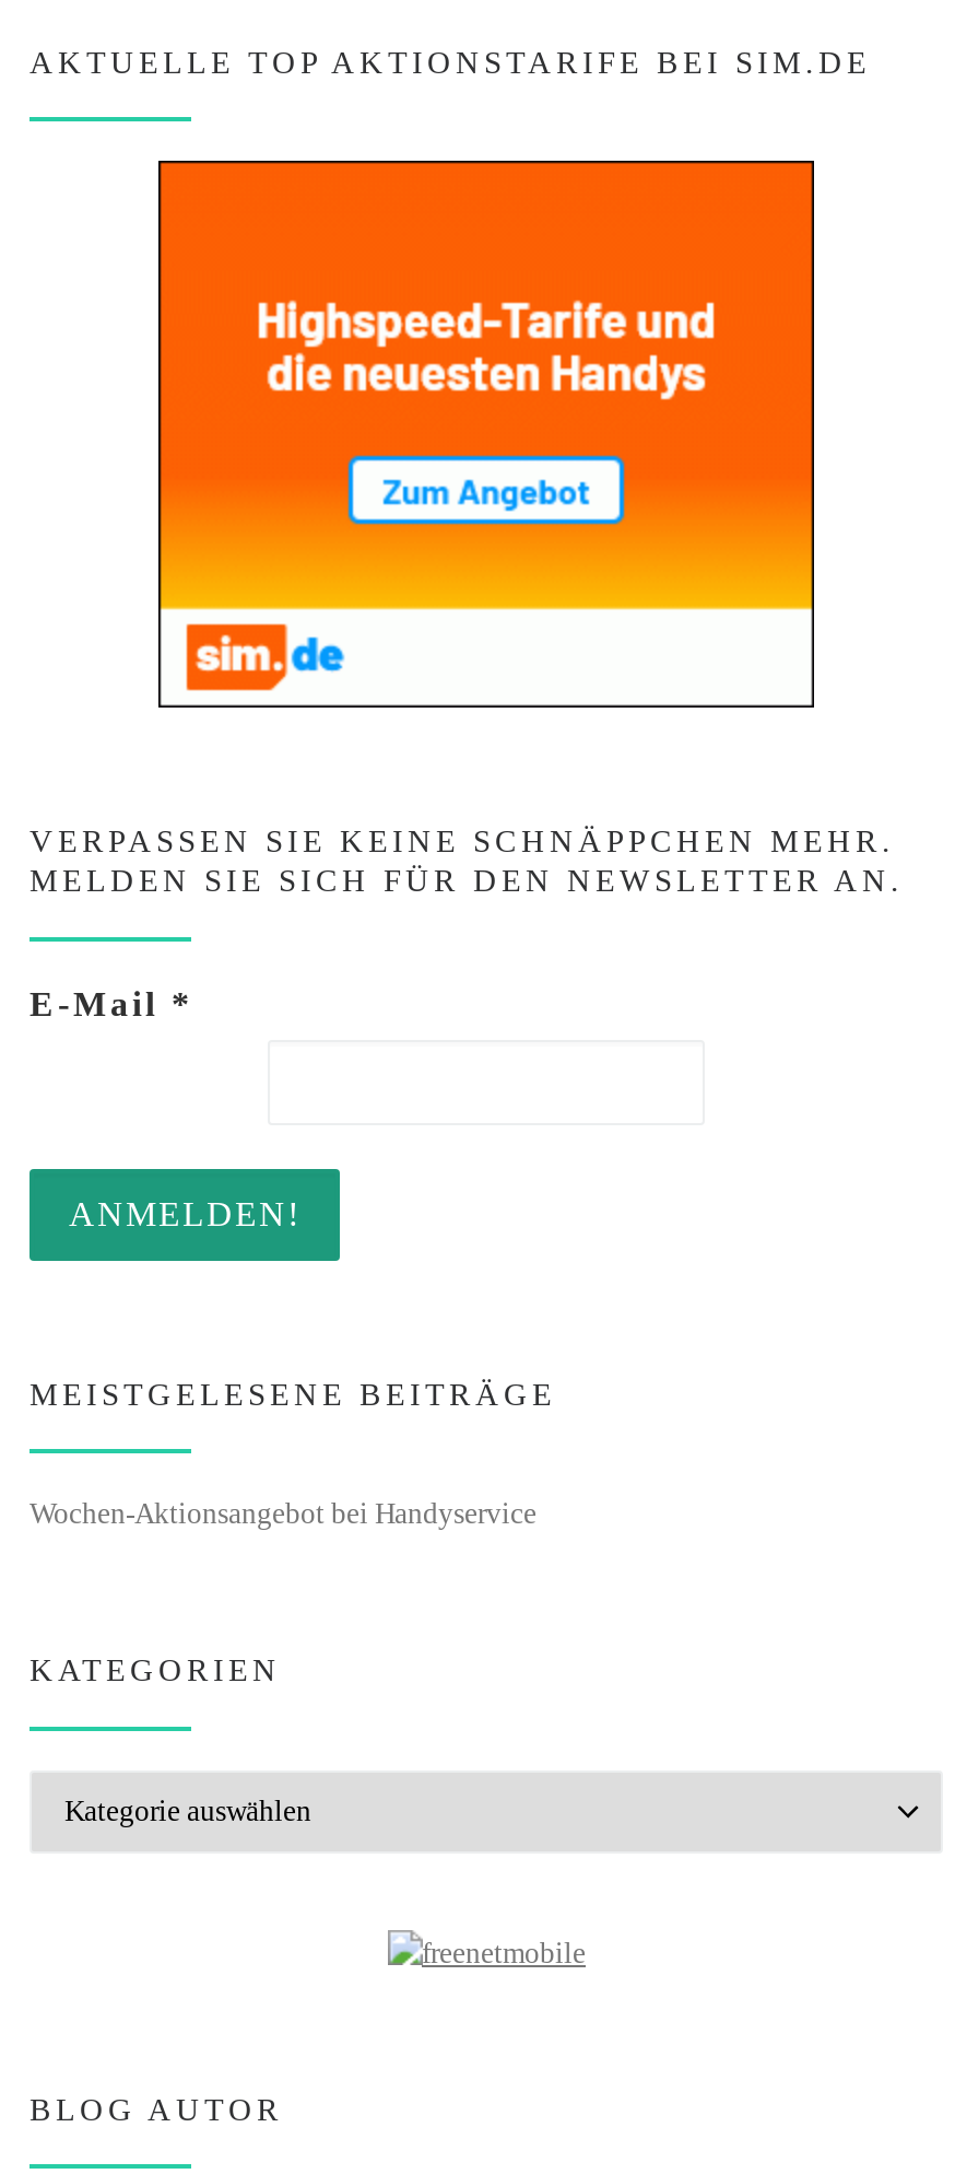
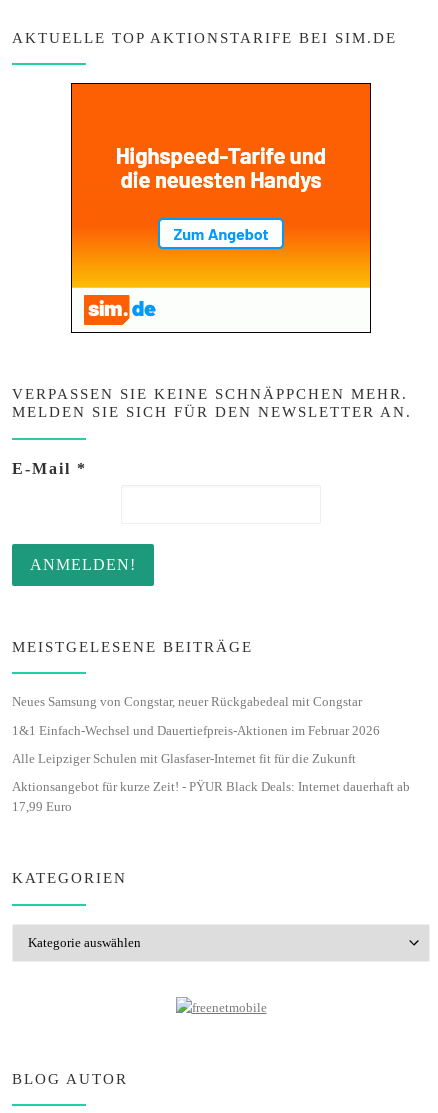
- Wochen-Aktionsangebot bei Handyservice
+ Neues Samsung von Congstar, neuer Rückgabedeal mit Congstar
+ 1&1 Einfach-Wechsel und Dauertiefpreis-Aktionen im Februar 2026
+ Alle Leipziger Schulen mit Glasfaser-Internet fit für die Zukunft
+ Aktionsangebot für kurze Zeit! - PŸUR Black Deals: Internet dauerhaft ab
+ 17,99 Euro
